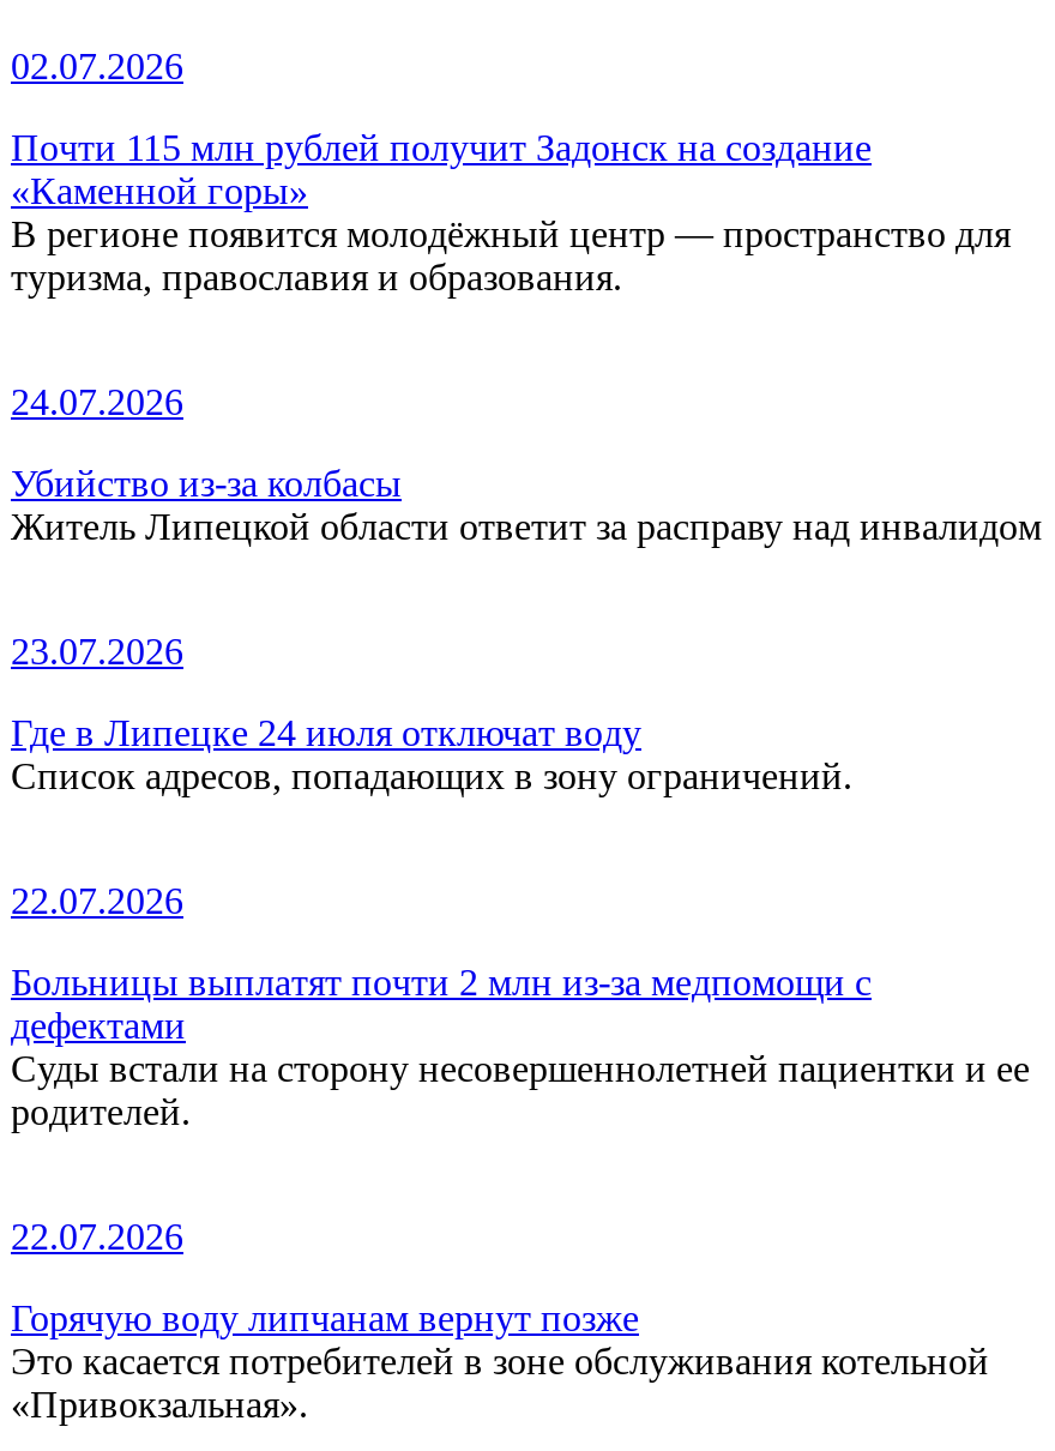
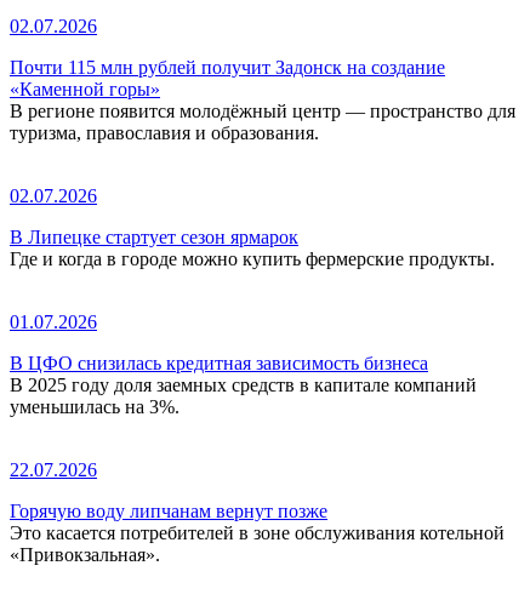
- 24.07.2026
- Убийство из-за колбасы
- Житель Липецкой области ответит за расправу над инвалидом
- 23.07.2026
- Где в Липецке 24 июля отключат воду
- Список адресов, попадающих в зону ограничений.
- 22.07.2026
- Больницы выплатят почти 2 млн из-за медпомощи с
- дефектами
- Суды встали на сторону несовершеннолетней пациентки и ее
- родителей.
+ 02.07.2026
+ В Липецке стартует сезон ярмарок
+ Где и когда в городе можно купить фермерские продукты.
+ 01.07.2026
+ В ЦФО снизилась кредитная зависимость бизнеса
+ В 2025 году доля заемных средств в капитале компаний
+ уменьшилась на 3%.
